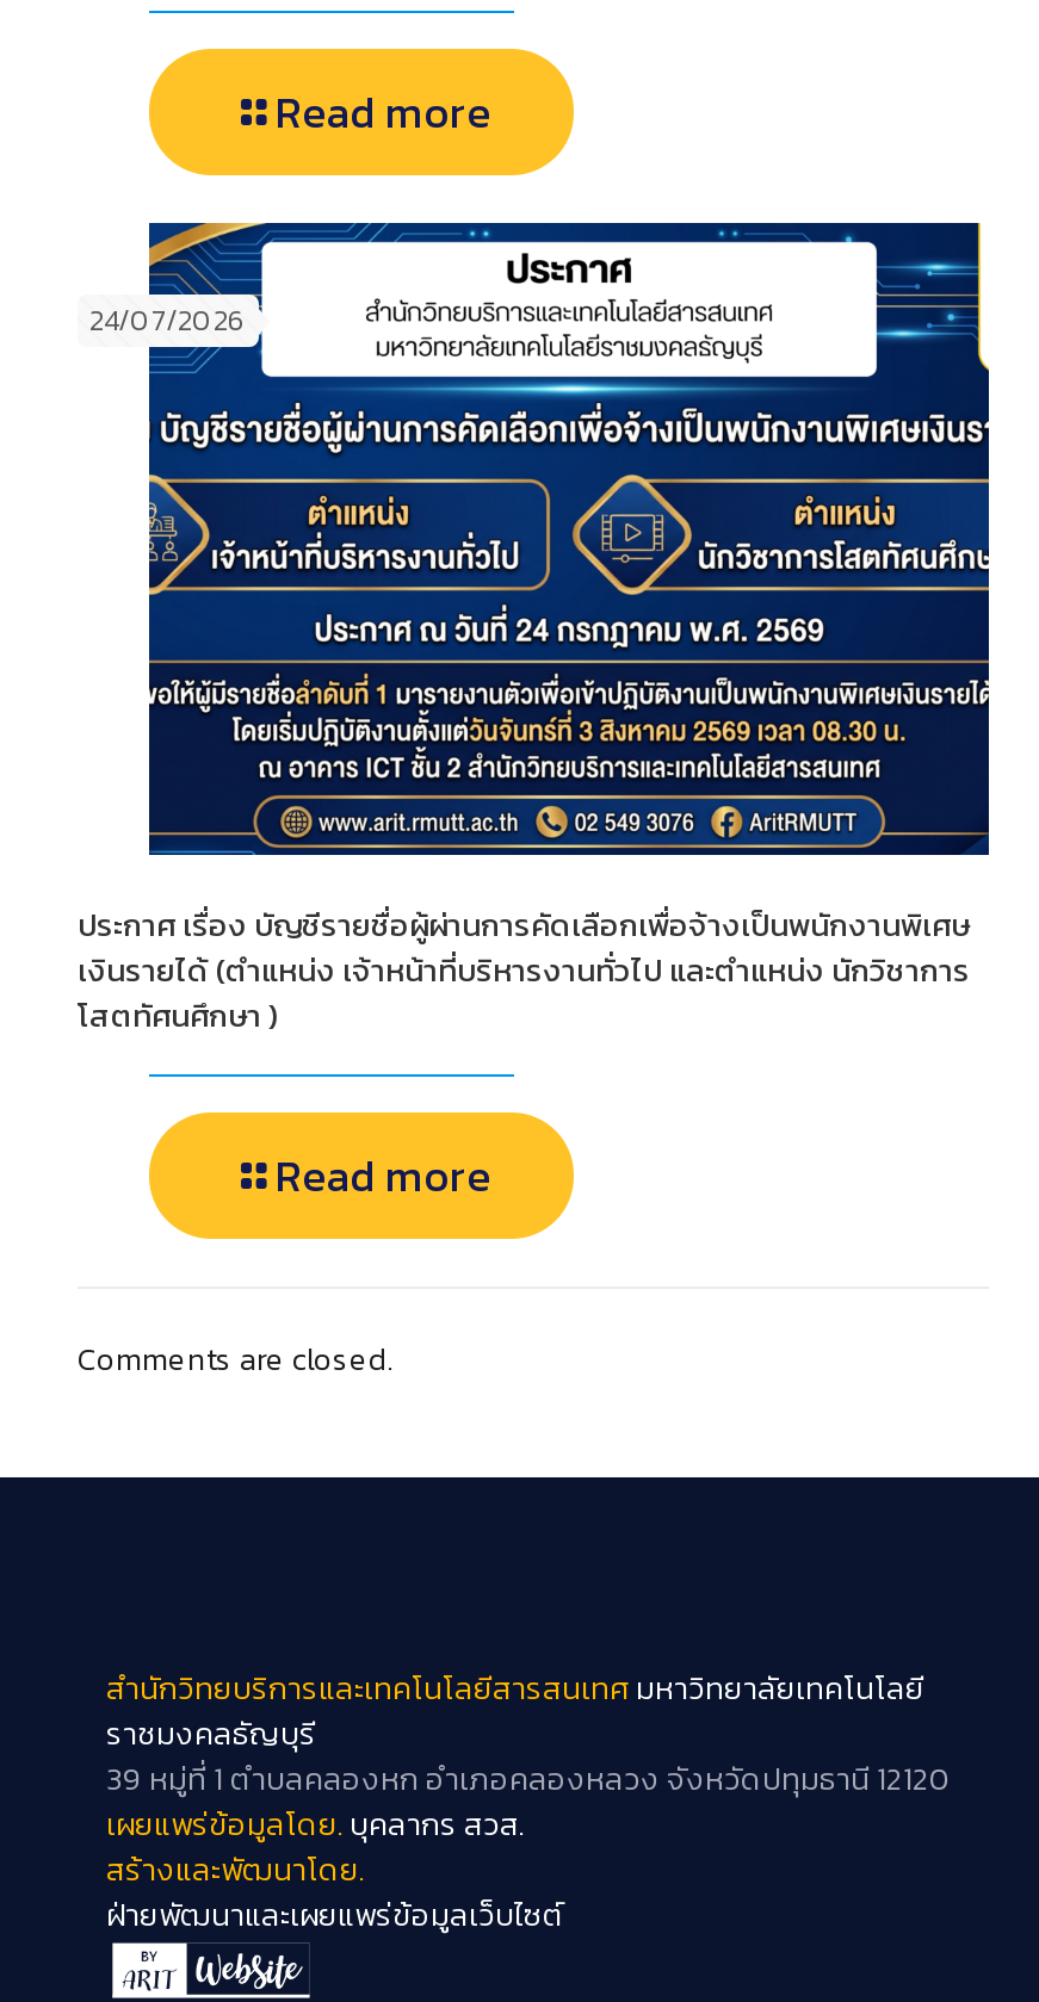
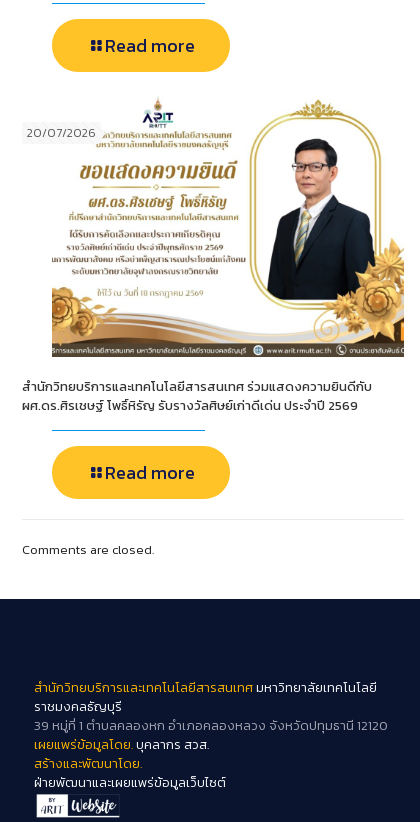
- [image]
- 24/07/2026
+ [image]
+ 20/07/2026

- ประกาศ เรื่อง บัญชีรายชื่อผู้ผ่านการคัดเลือกเพื่อจ้างเป็นพนักงานพิเศษ
- เงินรายได้ (ตำแหน่ง เจ้าหน้าที่บริหารงานทั่วไป และตำแหน่ง นักวิชาการ
- โสตทัศนศึกษา )
+ สำนักวิทยบริการและเทคโนโลยีสารสนเทศ ร่วมแสดงความยินดีกับ
+ ผศ.ดร.ศิรเชษฐ์ โพธิ์หิรัญ รับรางวัลศิษย์เก่าดีเด่น ประจำปี 2569
